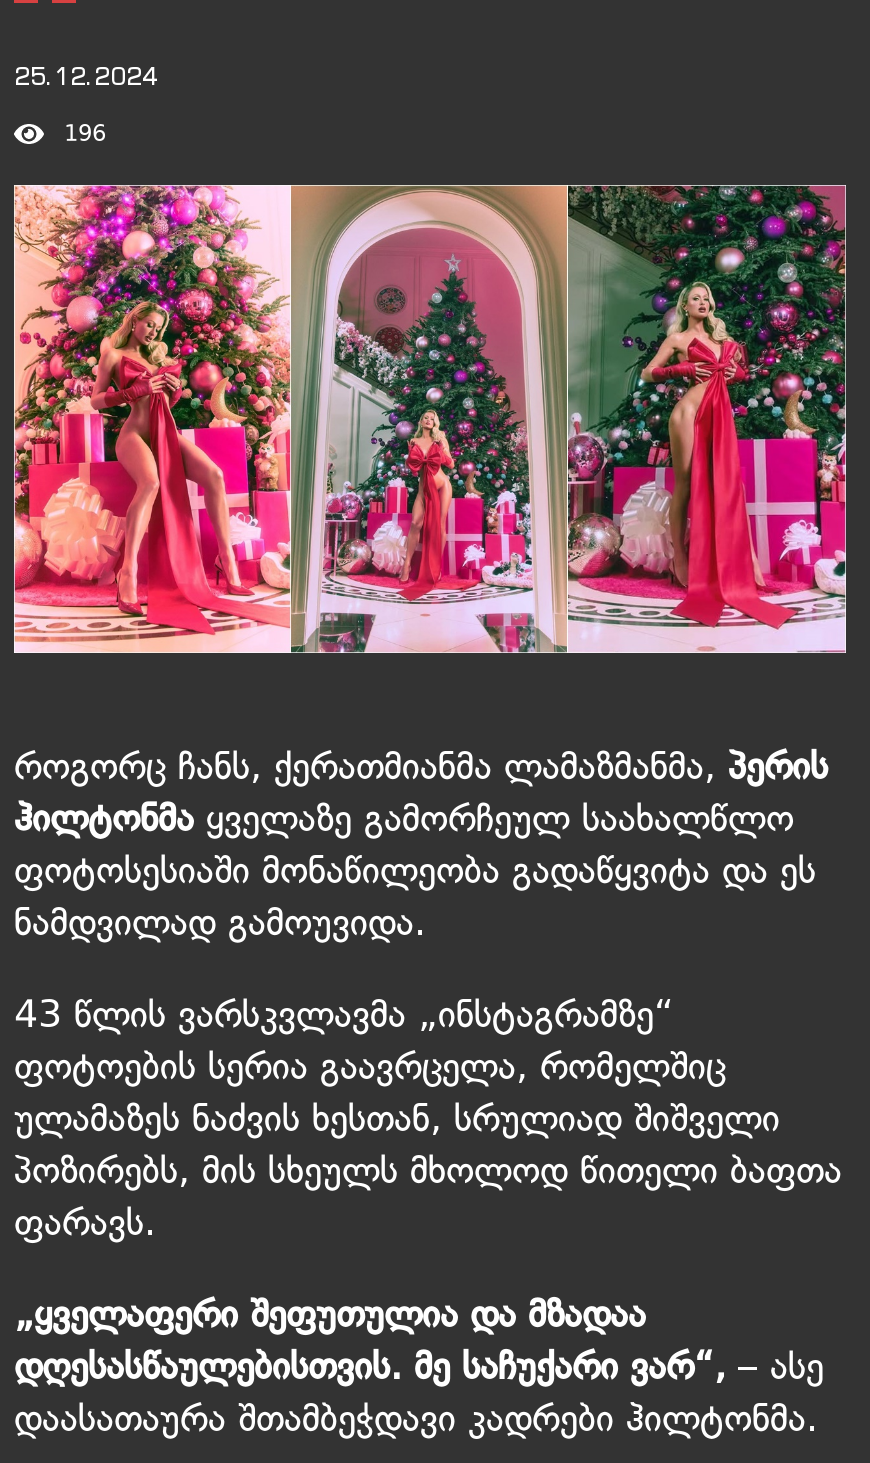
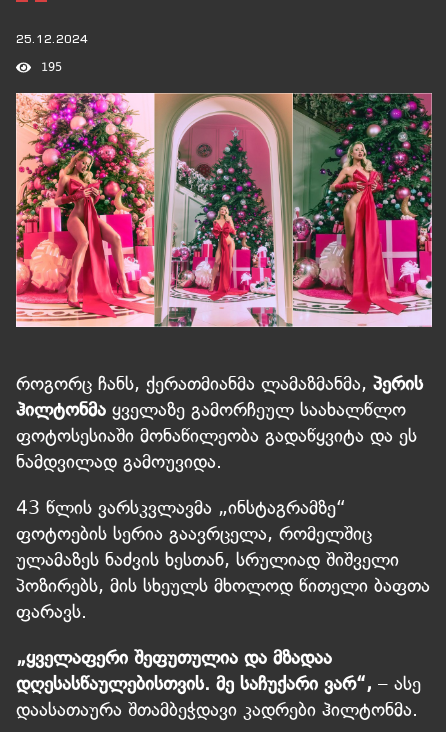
- 196
+ 195
